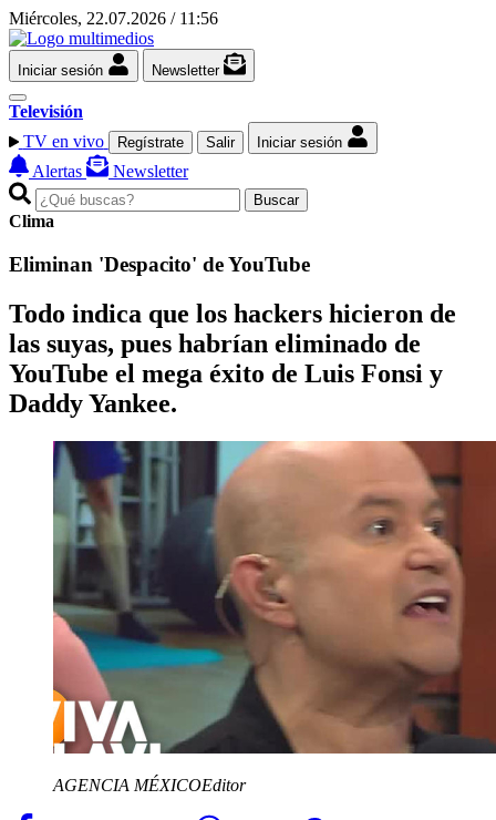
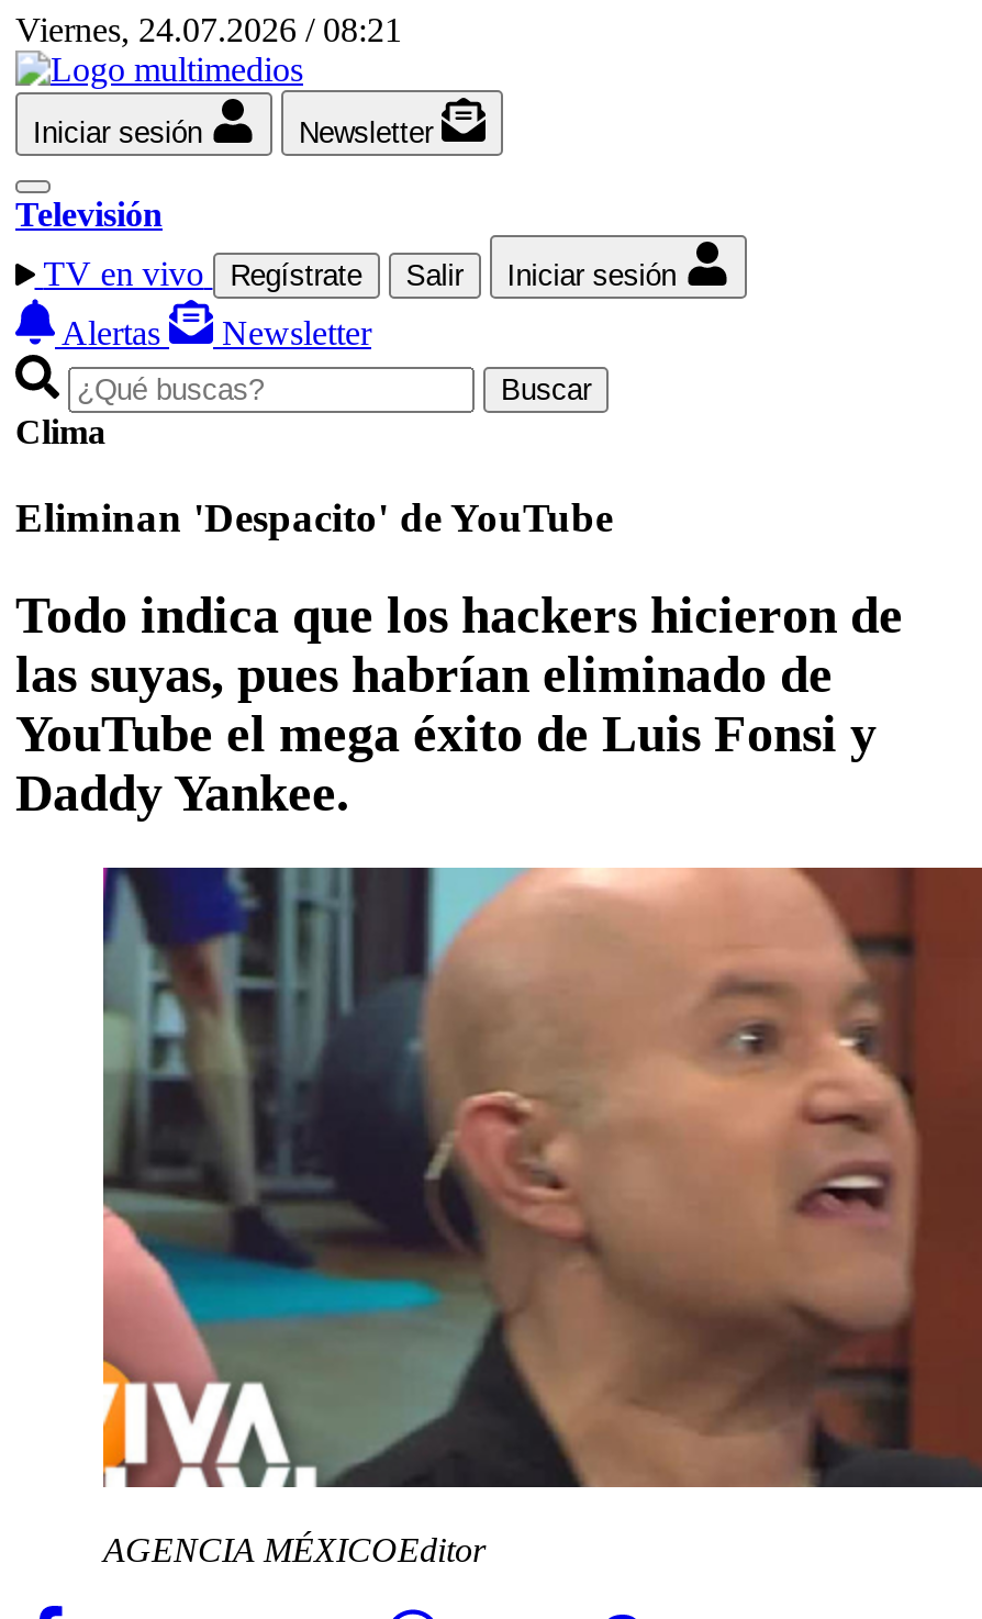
- Miércoles, 22.07.2026 / 11:56
+ Viernes, 24.07.2026 / 08:21
